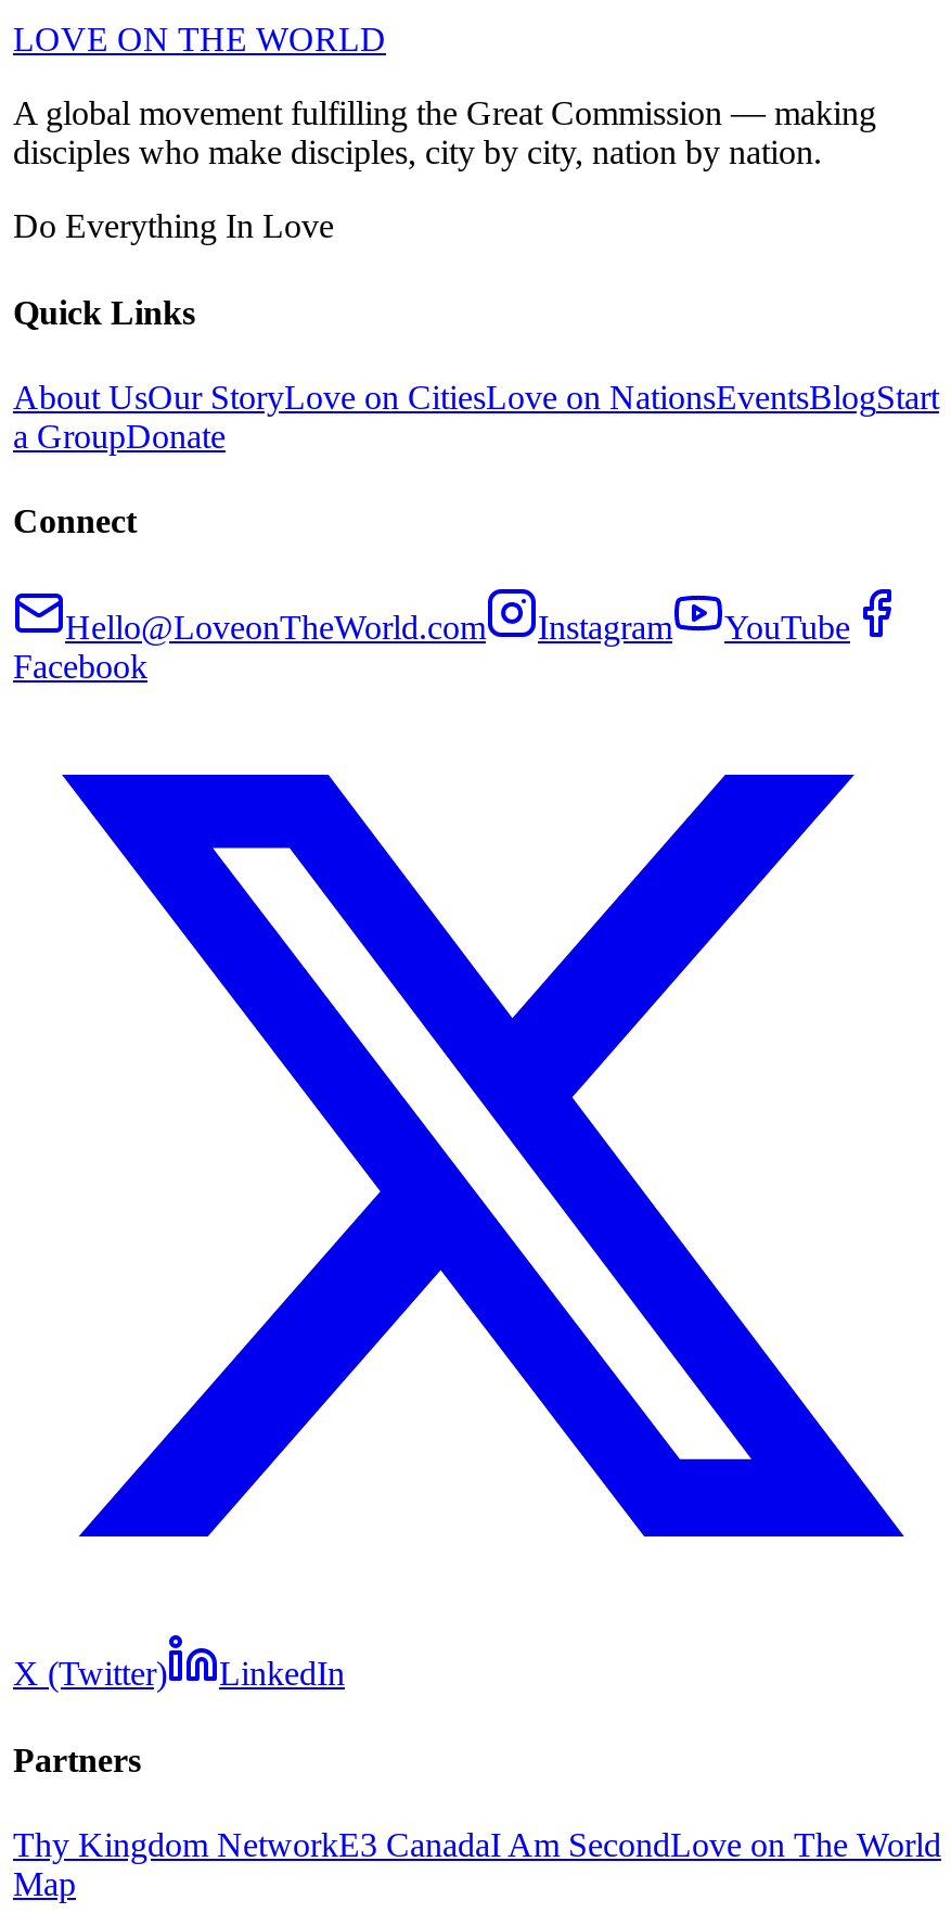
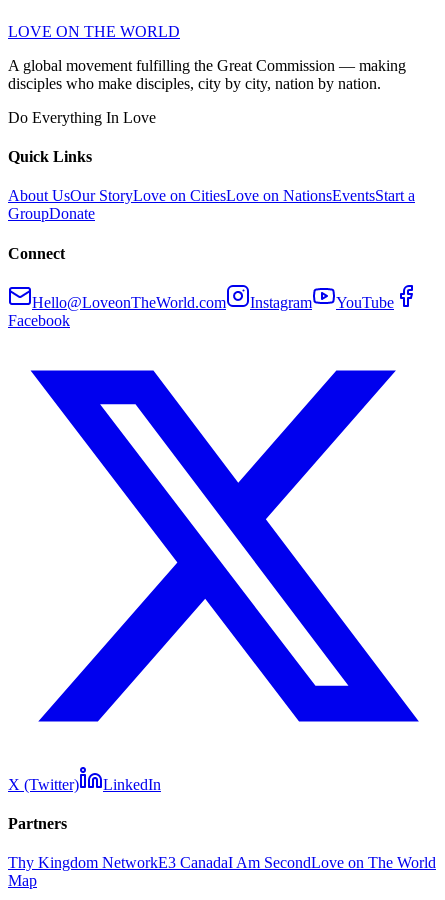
- About UsOur StoryLove on CitiesLove on NationsEventsBlogStart
- a GroupDonate
+ About UsOur StoryLove on CitiesLove on NationsEventsStart a
+ GroupDonate
